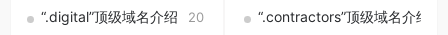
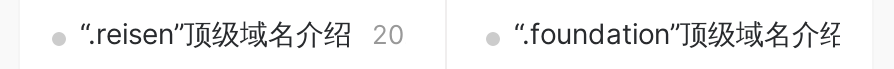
- “.digital”顶级域名介绍
+ “.reisen”顶级域名介绍

- “.contractors”顶级域名介绍
+ “.foundation”顶级域名介绍
